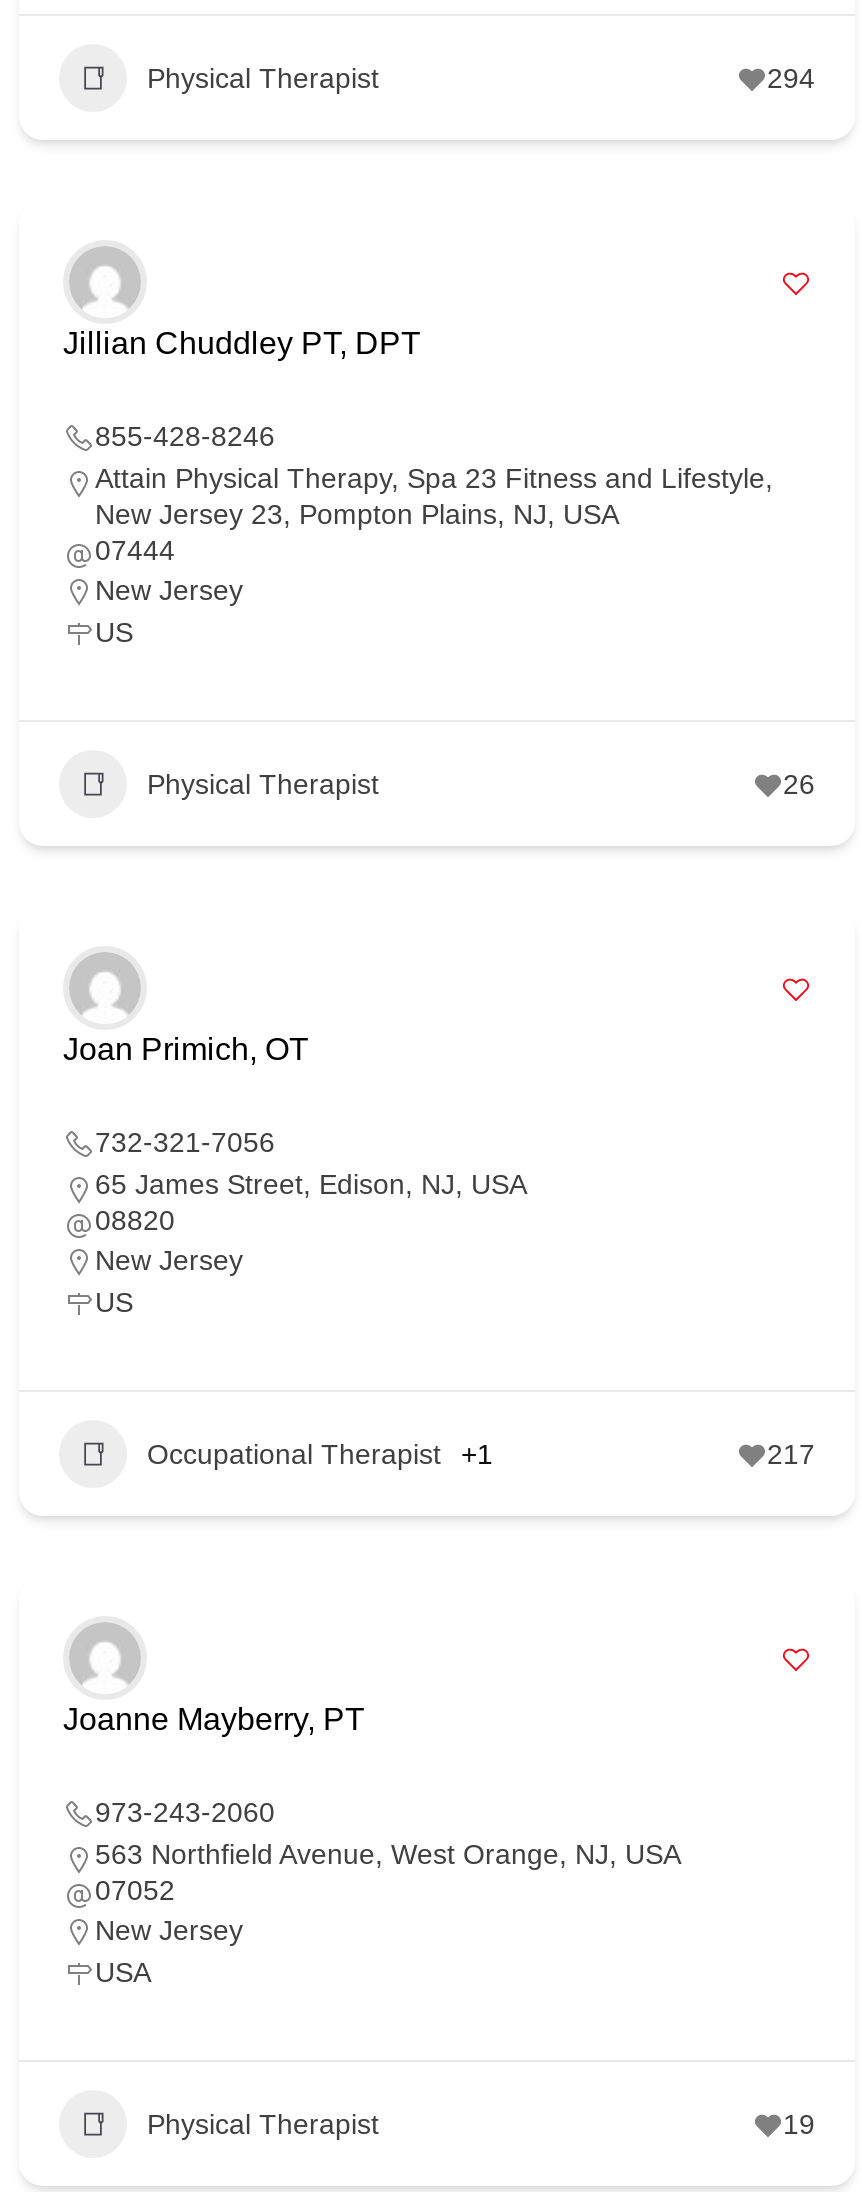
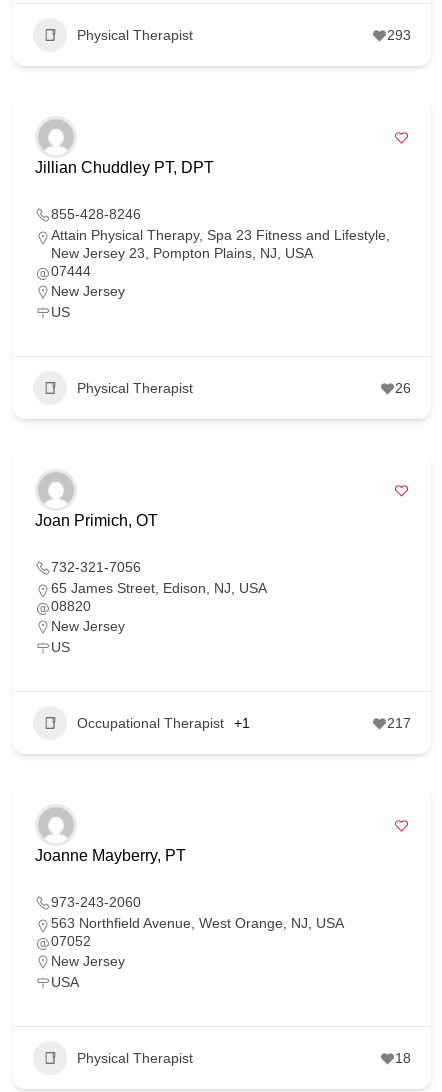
- 294
+ 293

- 19
+ 18
